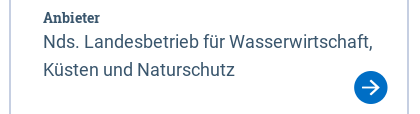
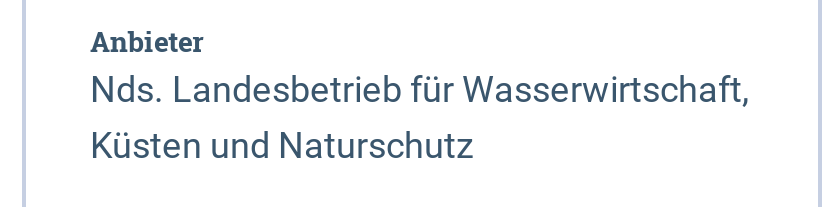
- [image]
